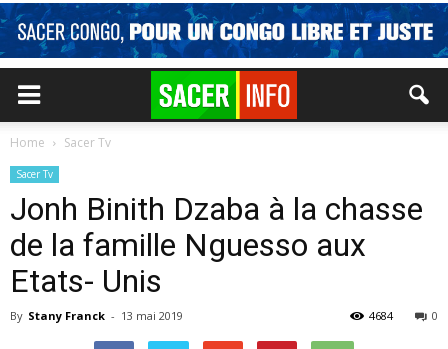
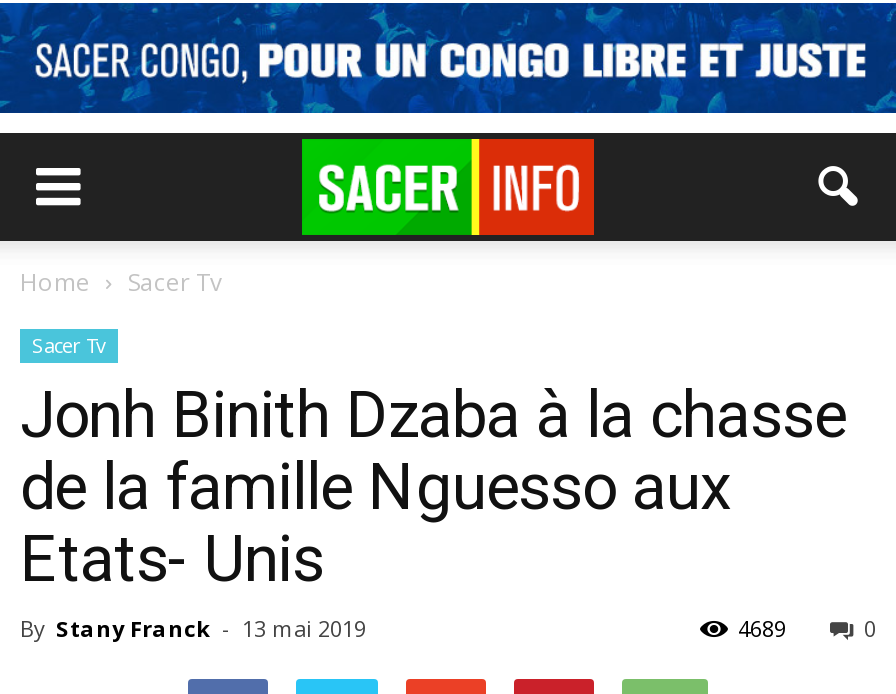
- 4684
+ 4689
